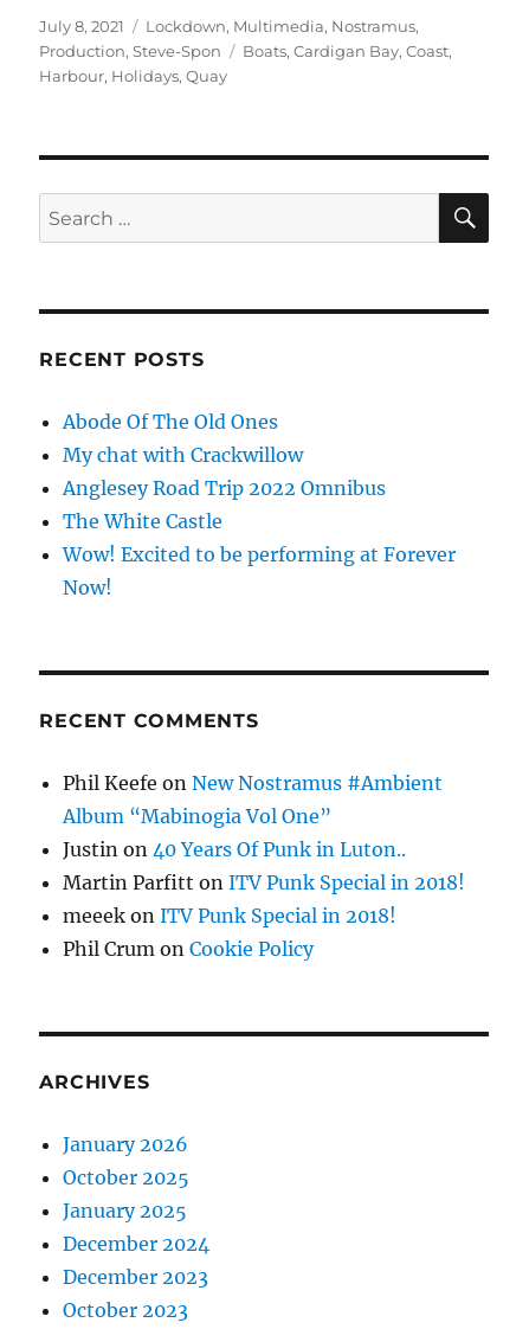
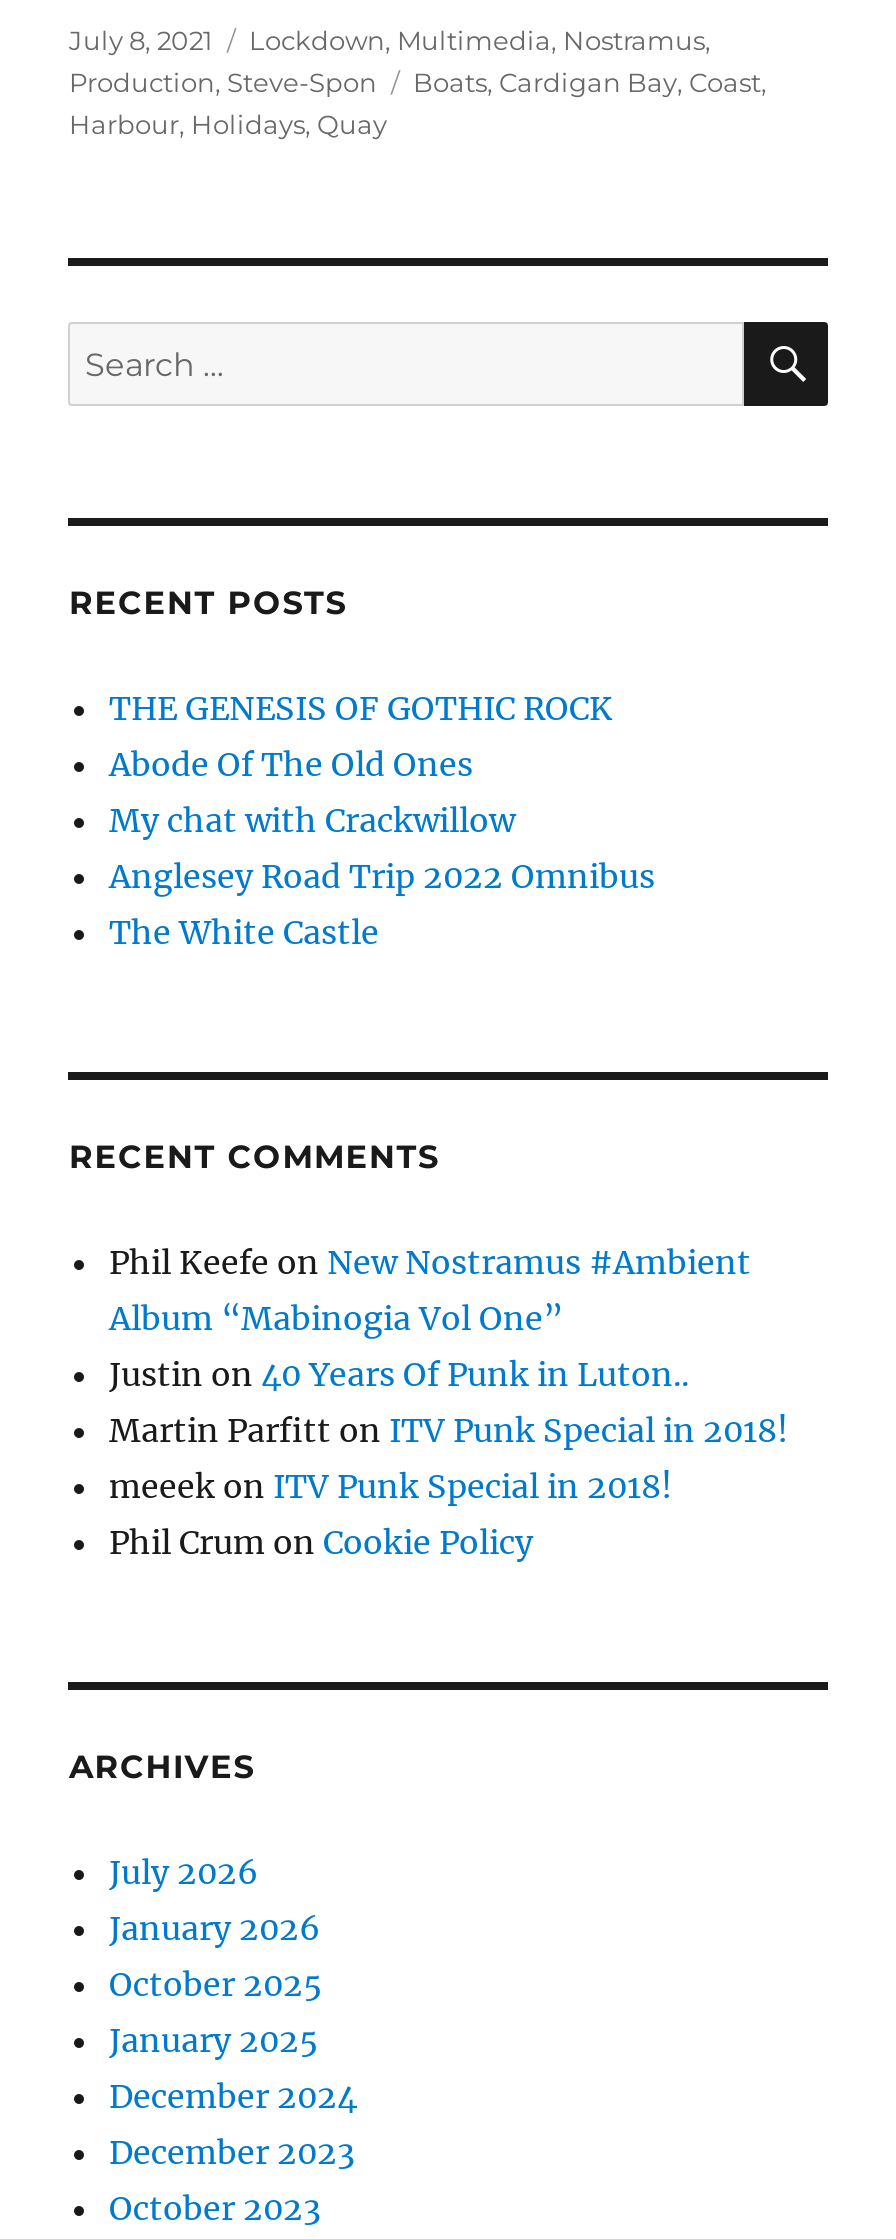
+ THE GENESIS OF GOTHIC ROCK

moved down: Abode Of The Old Ones | My chat with Crackwillow | Anglesey Road Trip 2022 Omnibus | The White Castle

- Wow! Excited to be performing at Forever
- Now!

moved up: RECENT COMMENTS | Phil Keefe on New Nostramus #Ambient | Album “Mabinogia Vol One” | Justin on 40 Years Of Punk in Luton.. | Martin Parfitt on ITV Punk Special in 2018! | meeek on ITV Punk Special in 2018! | Phil Crum on Cookie Policy | ARCHIVES

+ July 2026
